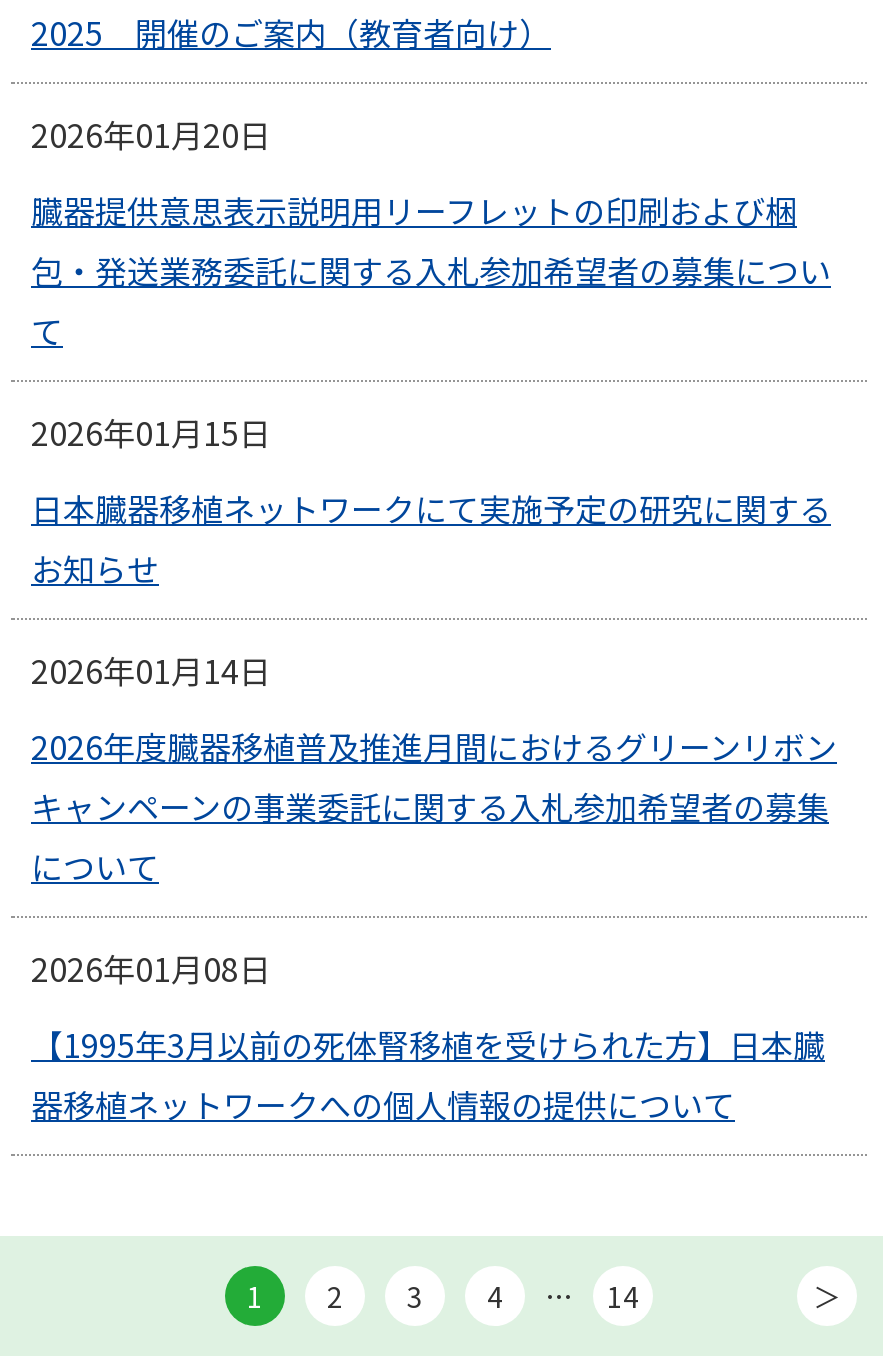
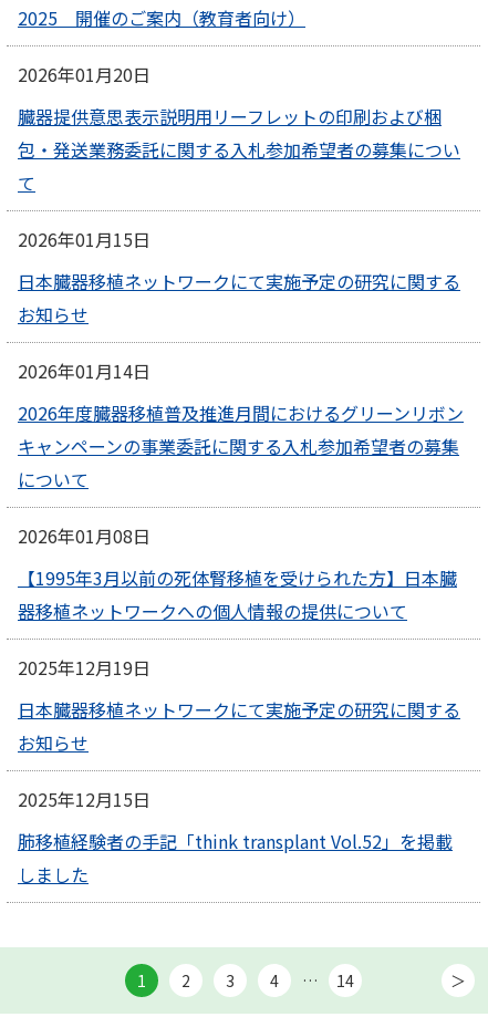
+ 2025年12月19日
+ 日本臓器移植ネットワークにて実施予定の研究に関する
+ お知らせ
+ 2025年12月15日
+ 肺移植経験者の手記「think transplant Vol.52」を掲載
+ しました
